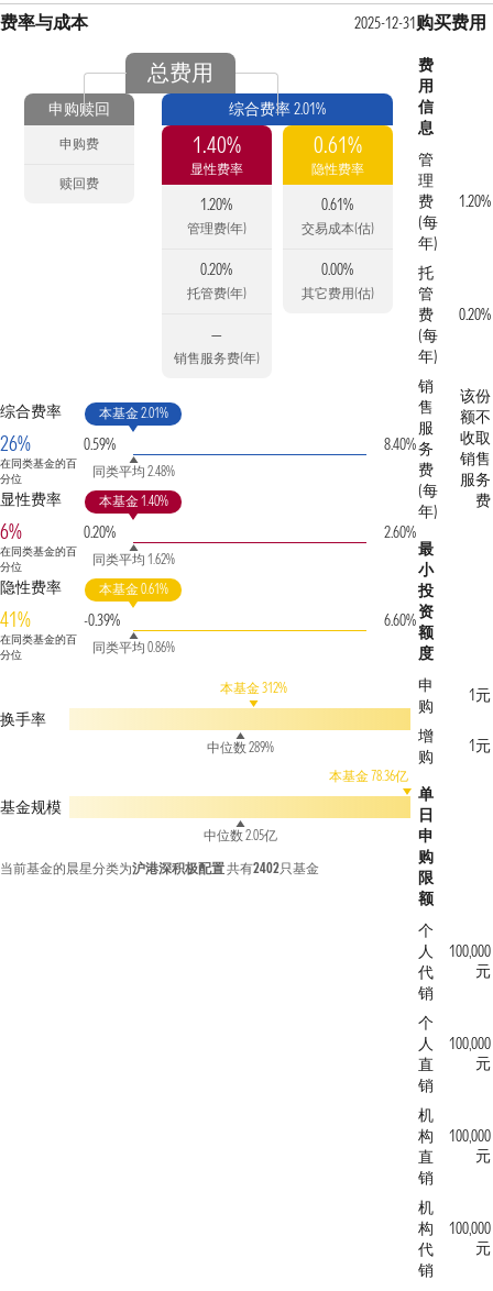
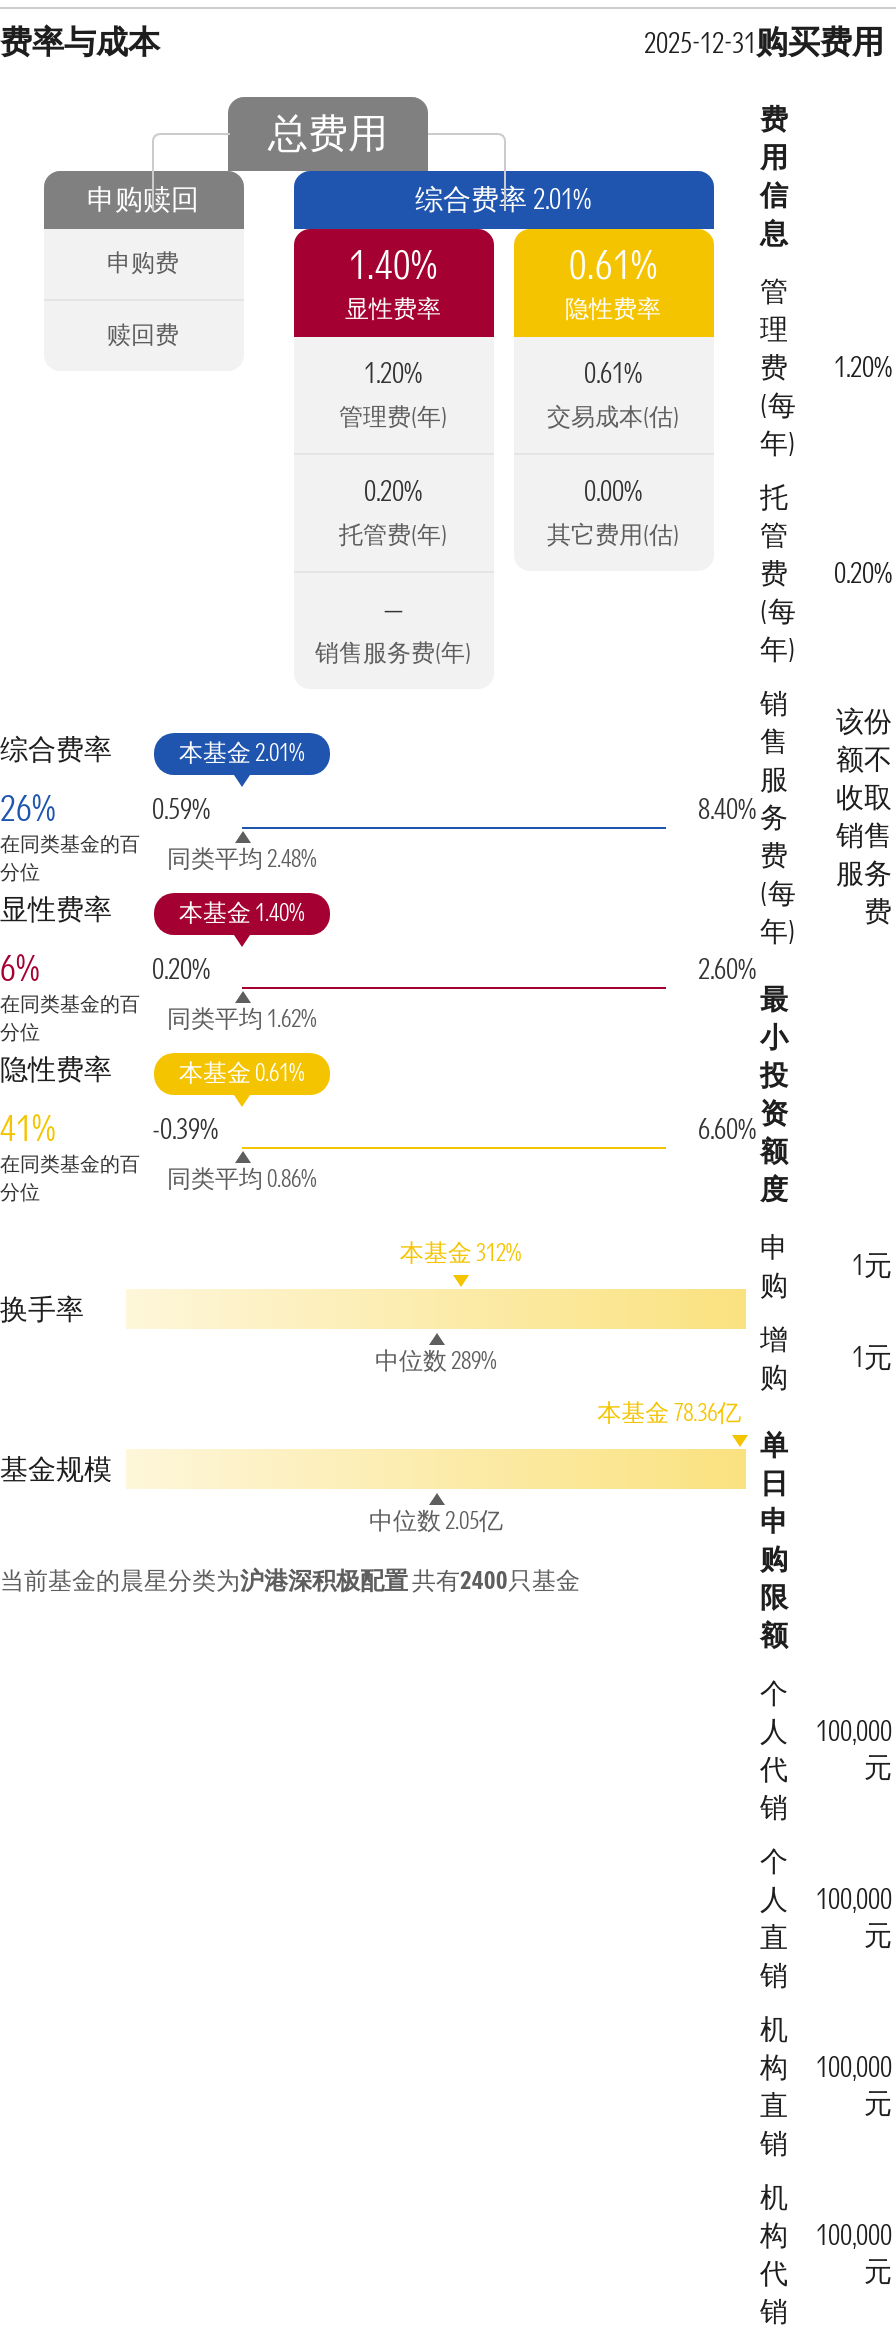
- 当前基金的晨星分类为沪港深积极配置共有2402只基金
+ 当前基金的晨星分类为沪港深积极配置共有2400只基金
